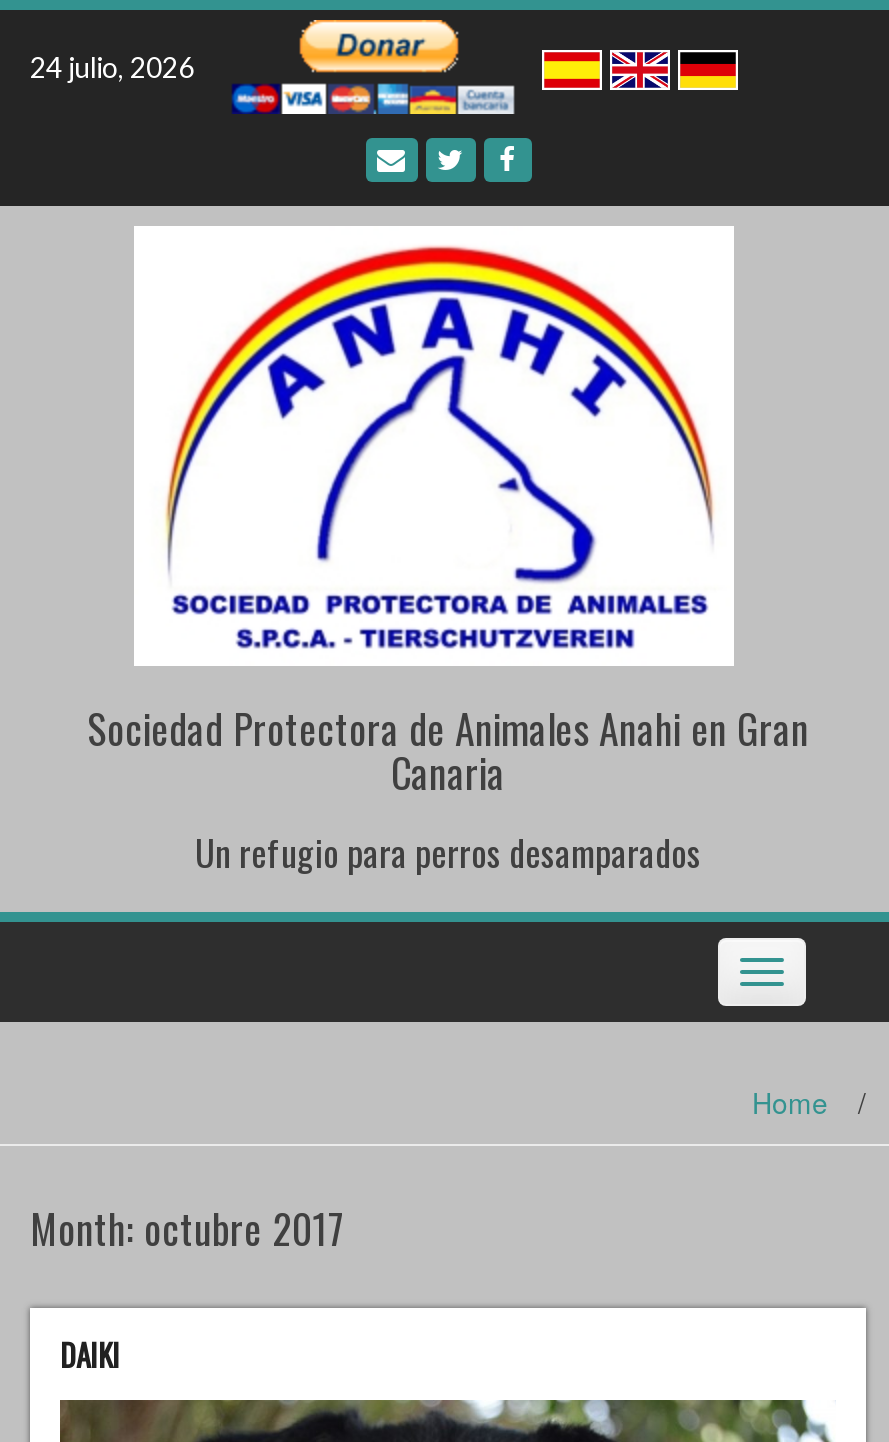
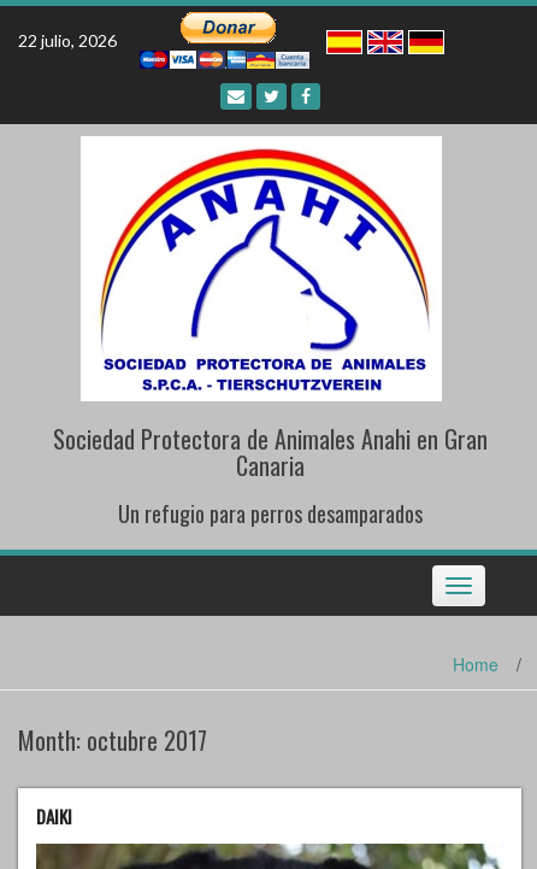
- 24 julio, 2026
+ 22 julio, 2026
